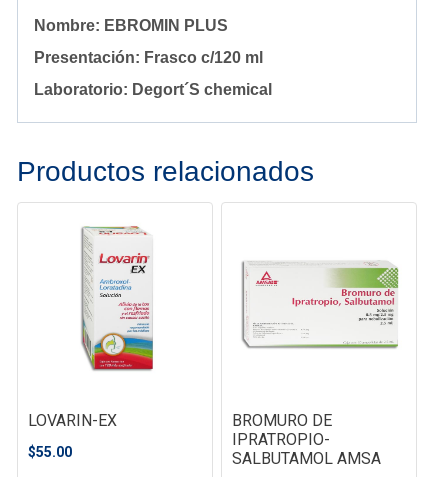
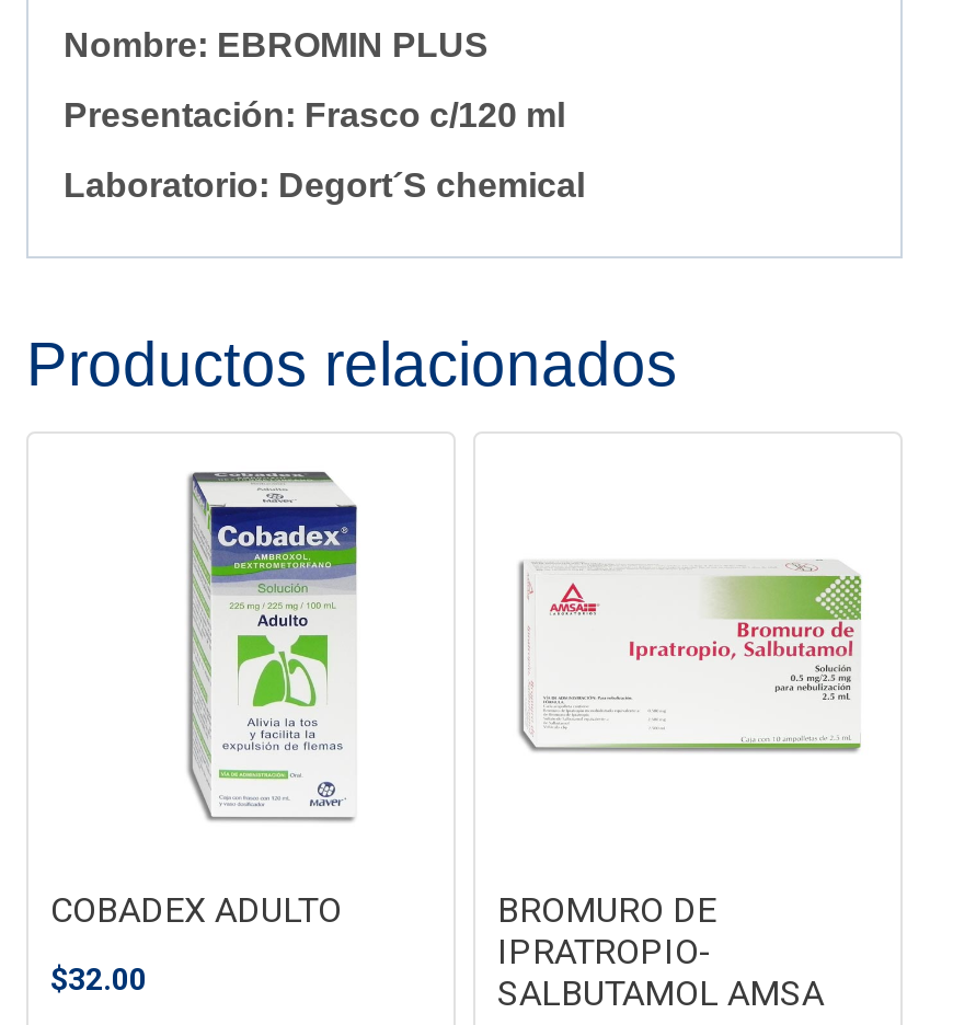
- [image]
- LOVARIN-EX
+ [image]
+ COBADEX ADULTO

- $55.00
+ $32.00
